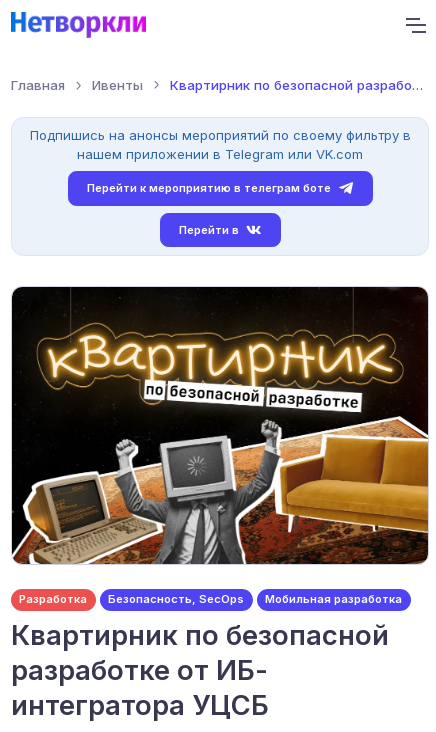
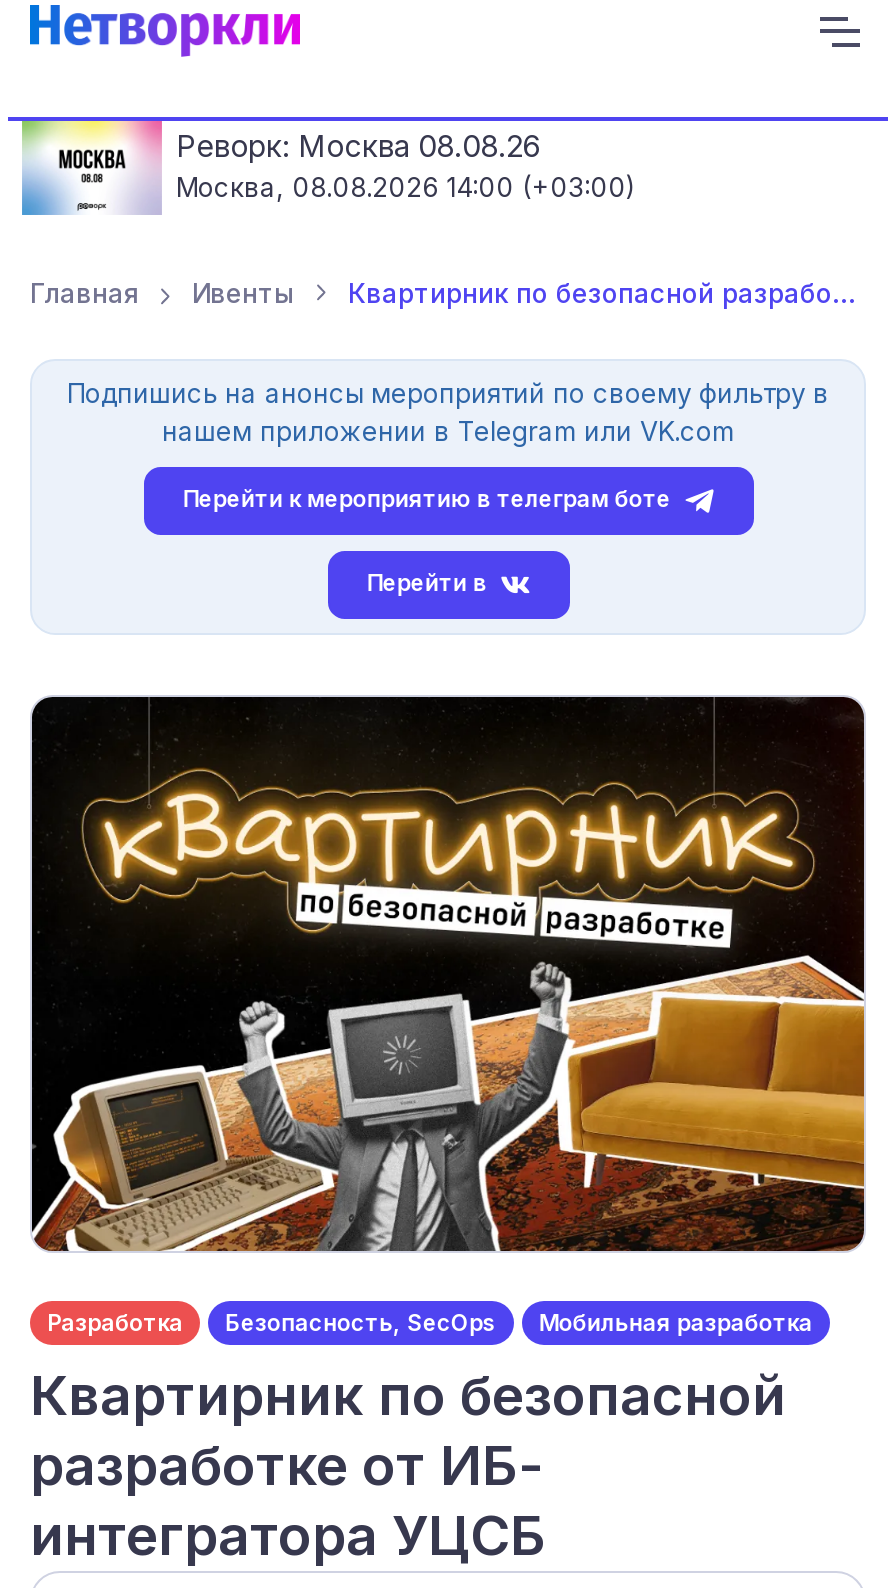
+ [image]
+ Реворк: Москва 08.08.26
+ Москва, 08.08.2026 14:00 (+03:00)
